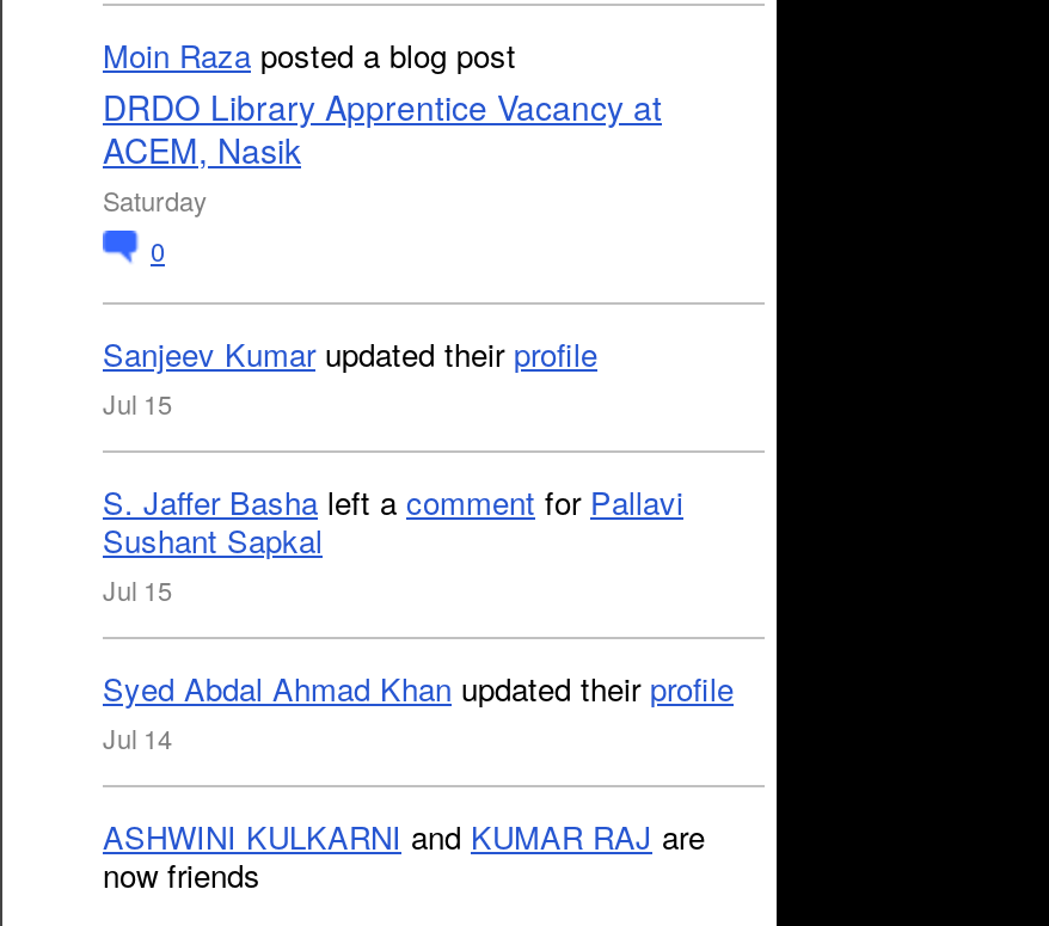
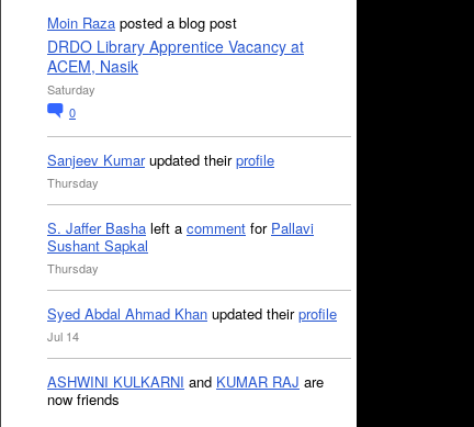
- Jul 15
+ Thursday

- Jul 15
+ Thursday
